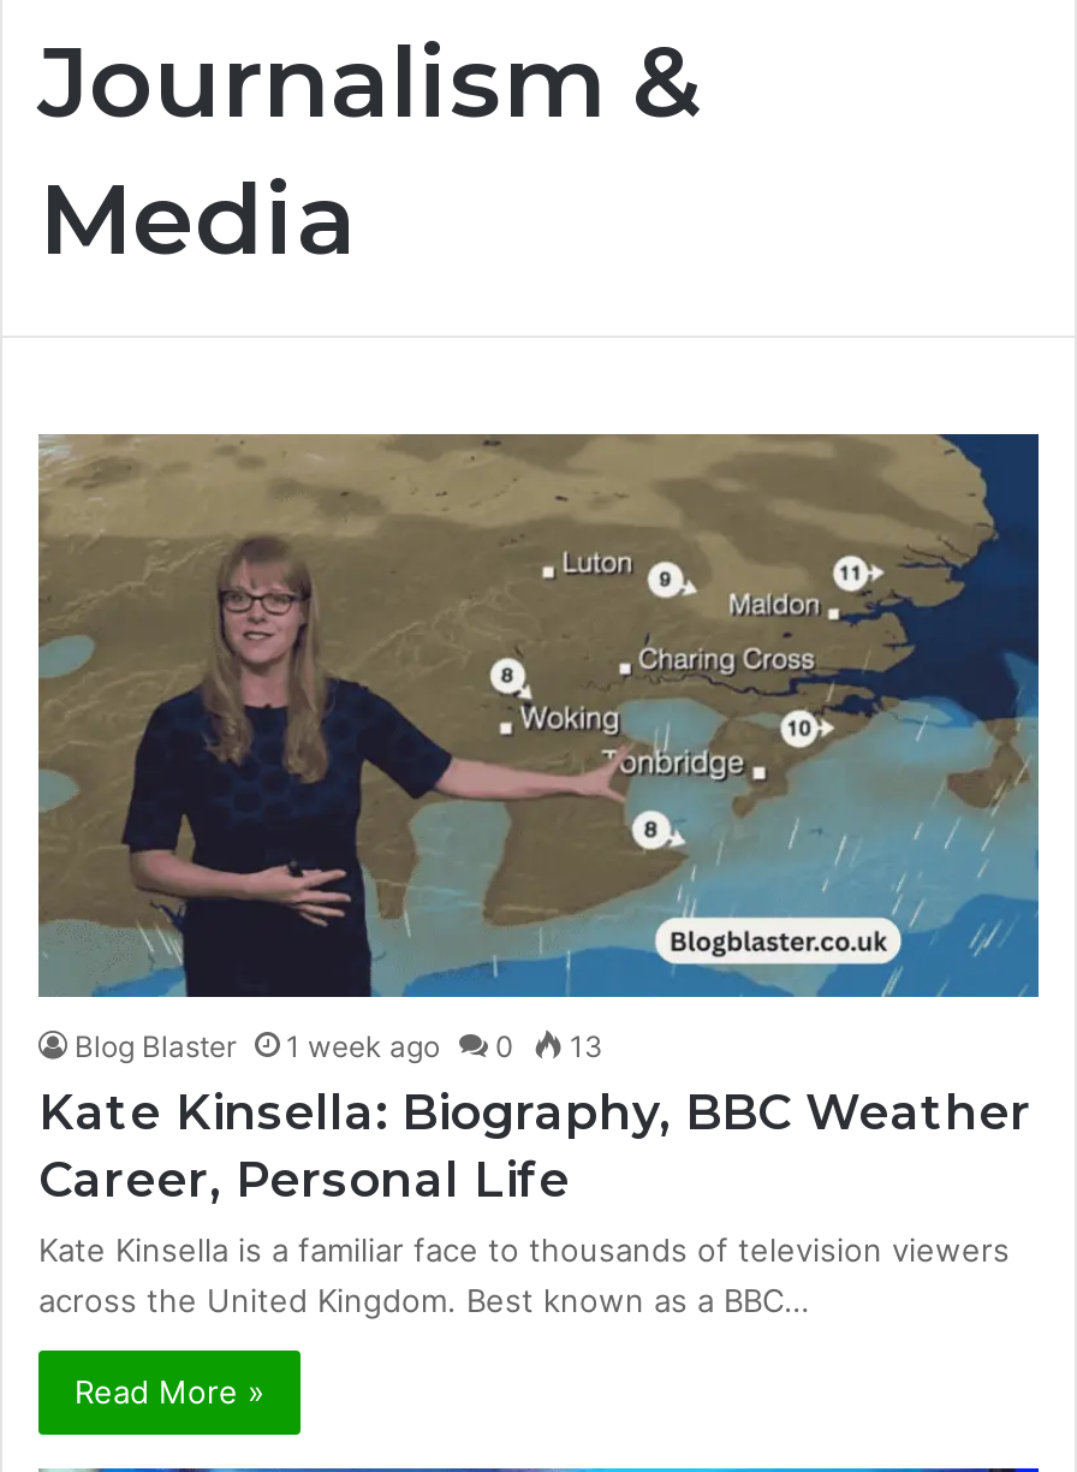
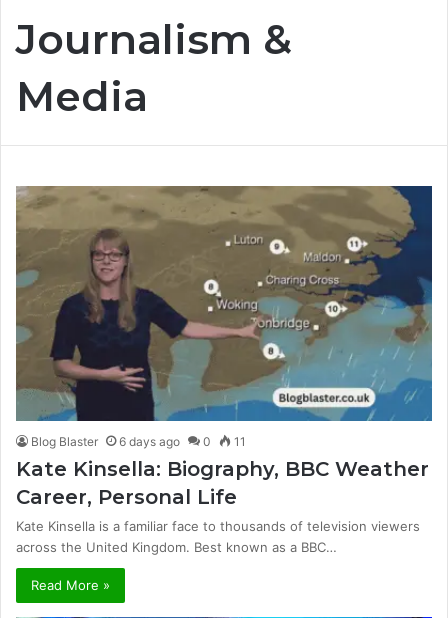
- 1 week ago
+ 6 days ago

- 13
+ 11
